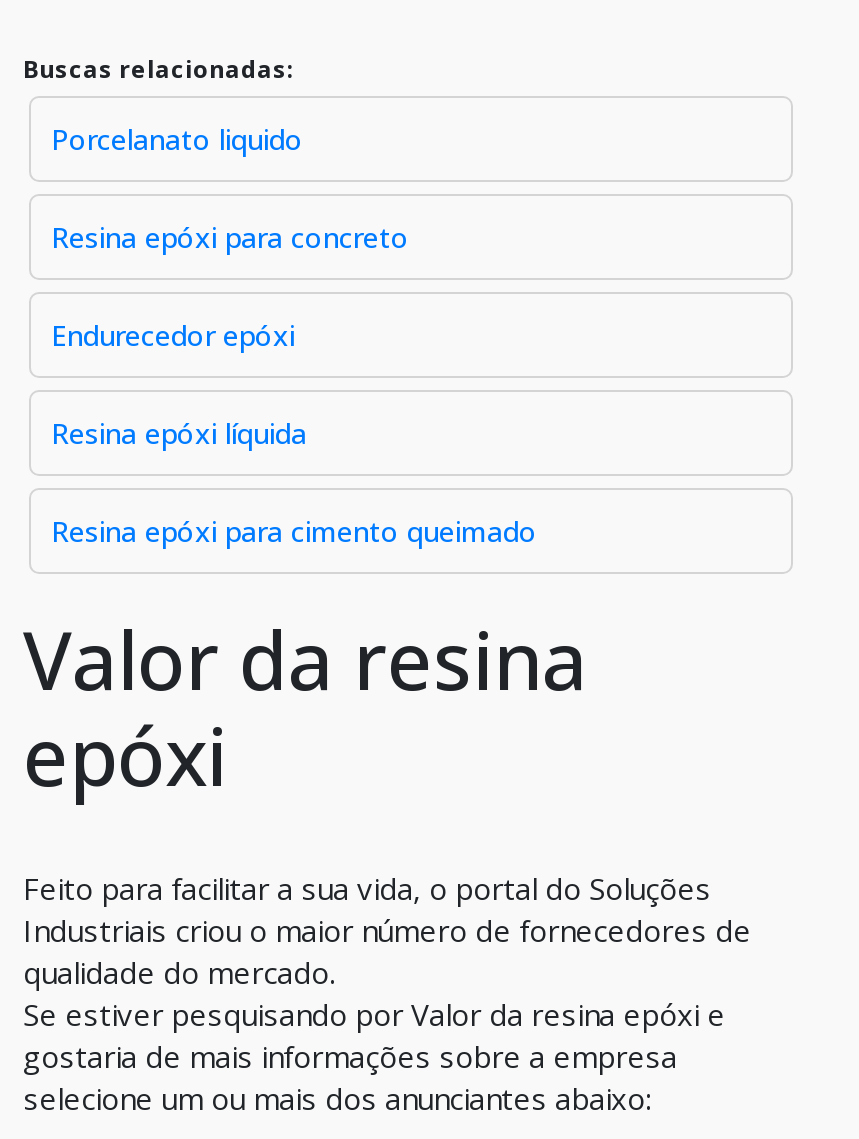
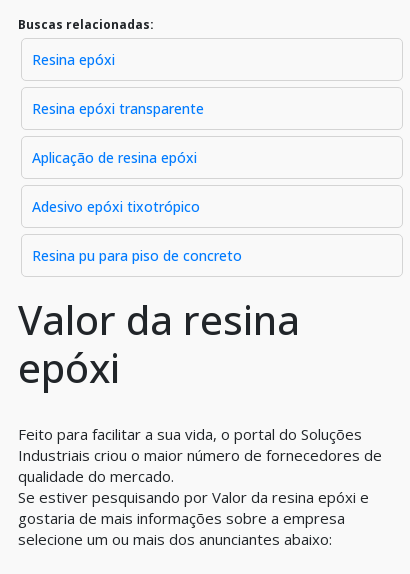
- Porcelanato liquido
+ Resina epóxi

- Resina epóxi para concreto
+ Resina epóxi transparente

- Endurecedor epóxi
+ Aplicação de resina epóxi

- Resina epóxi líquida
+ Adesivo epóxi tixotrópico

- Resina epóxi para cimento queimado
+ Resina pu para piso de concreto
